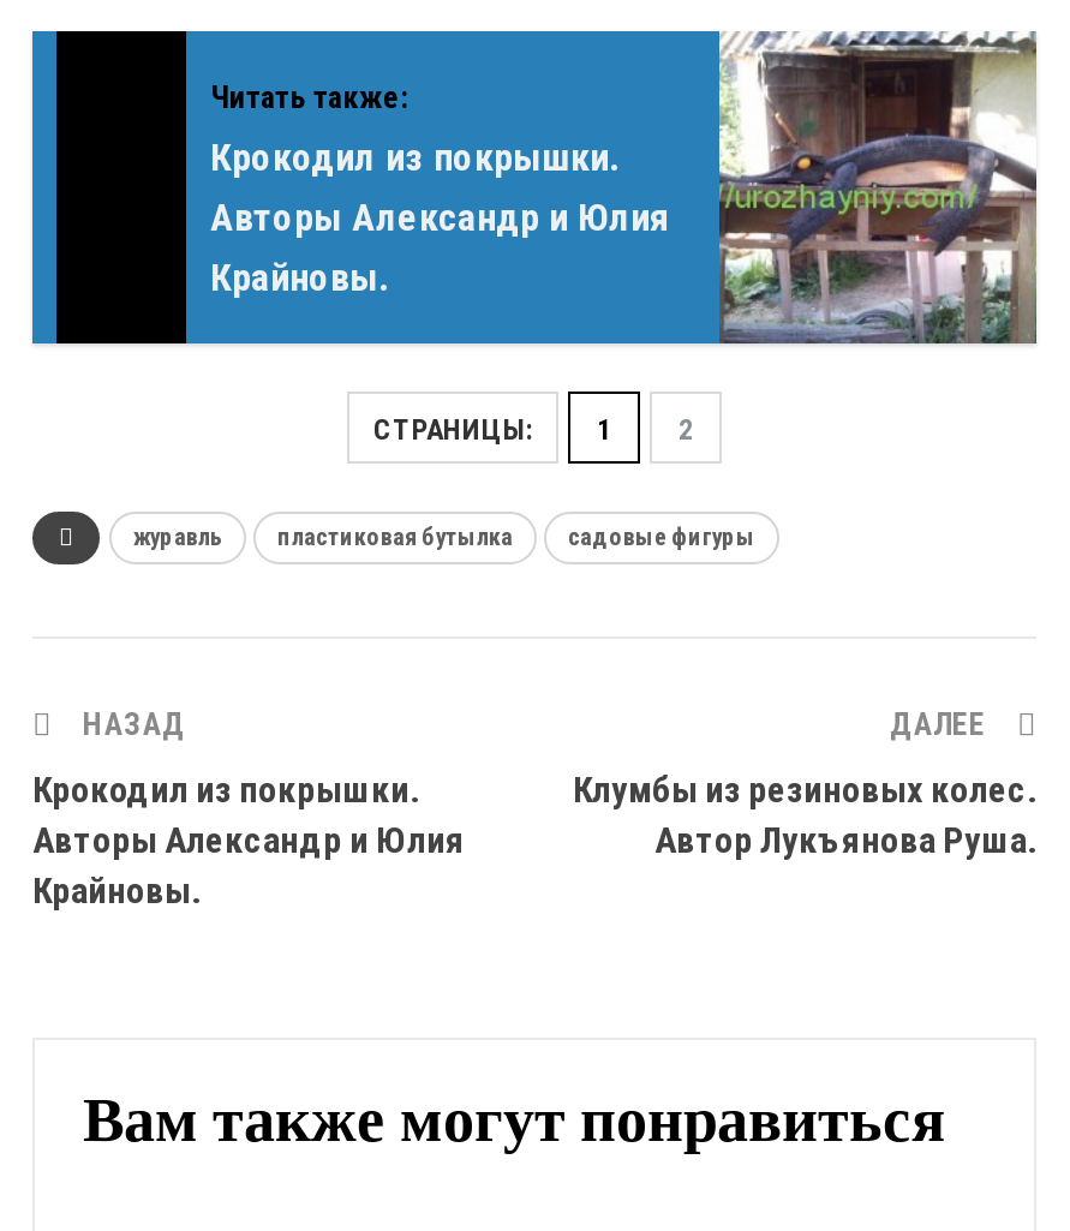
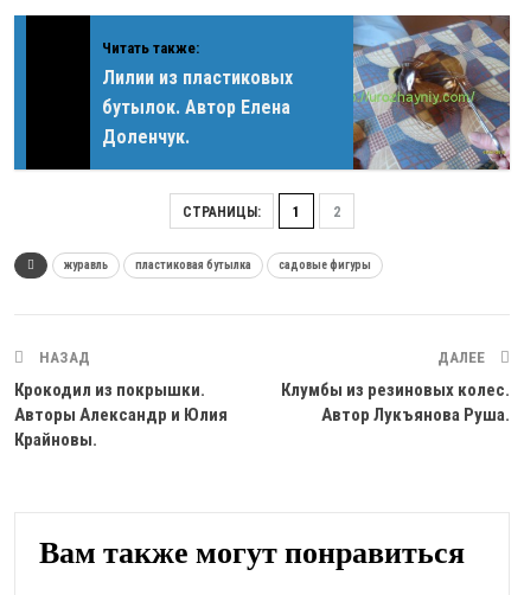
- [image]
+ [image]

- Крокодил из покрышки.
- Авторы Александр и Юлия
- Крайновы.
+ Лилии из пластиковых
+ бутылок. Автор Елена
+ Доленчук.
